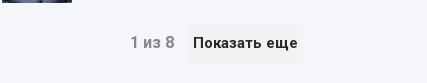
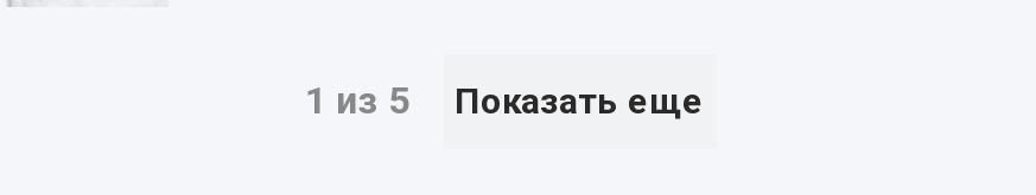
- 1 из 8 Показать еще
+ 1 из 5 Показать еще
